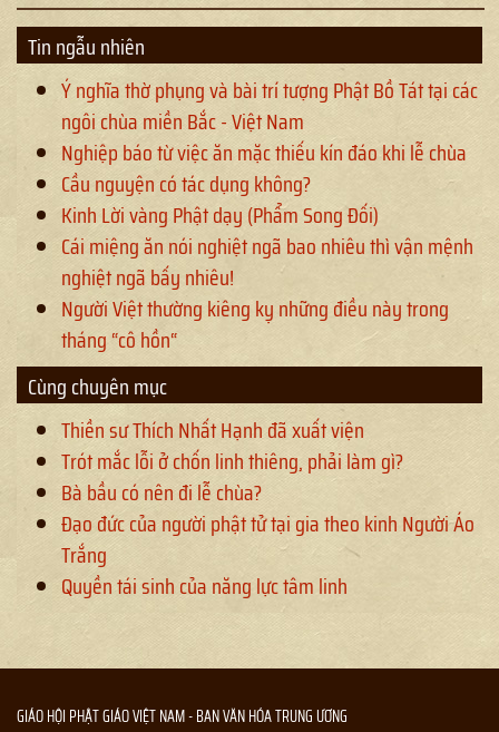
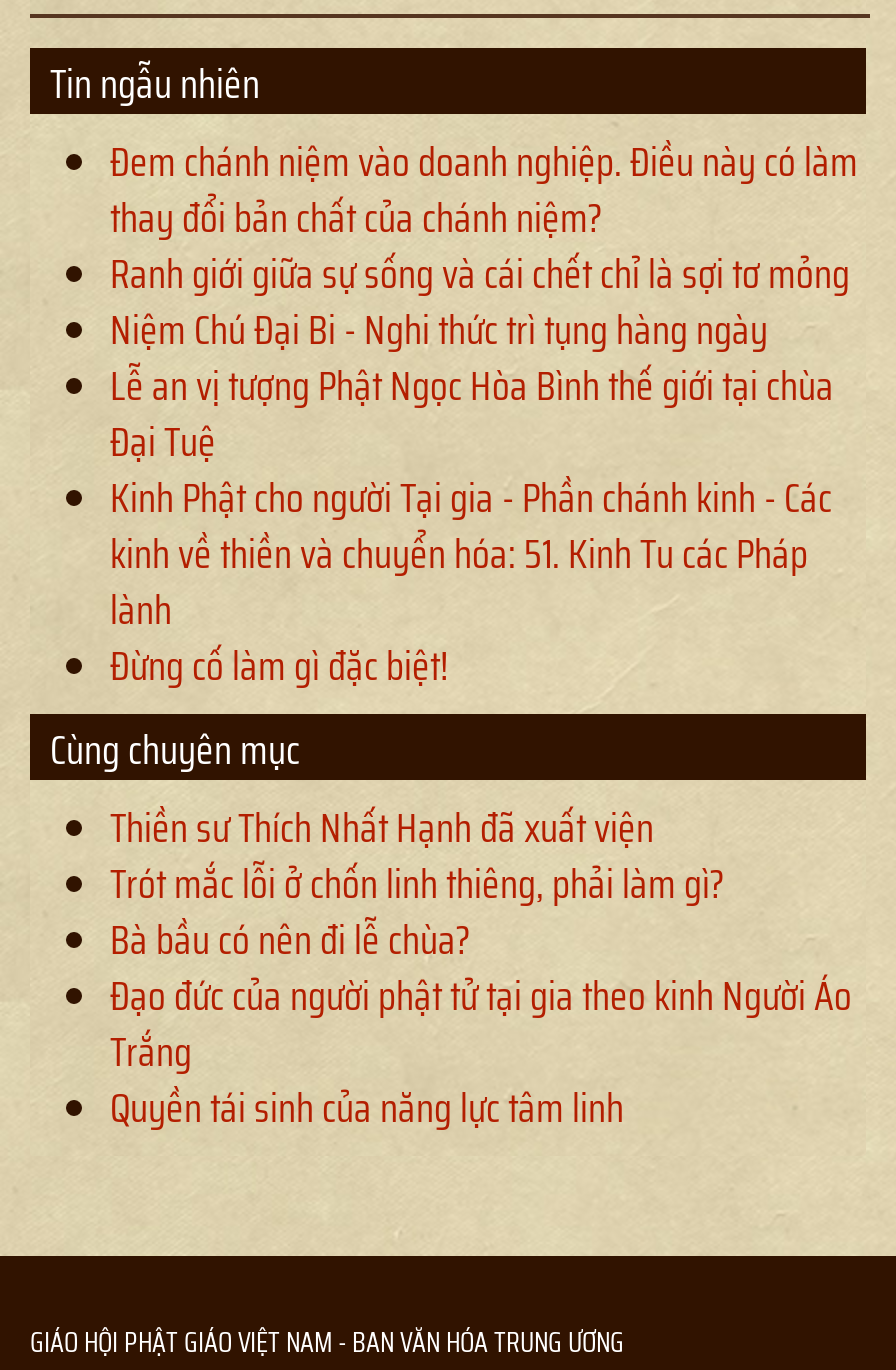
- Ý nghĩa thờ phụng và bài trí tượng Phật Bồ Tát tại các
- ngôi chùa miền Bắc - Việt Nam
- Nghiệp báo từ việc ăn mặc thiếu kín đáo khi lễ chùa
- Cầu nguyện có tác dụng không?
- Kinh Lời vàng Phật dạy (Phẩm Song Đối)
- Cái miệng ăn nói nghiệt ngã bao nhiêu thì vận mệnh
- nghiệt ngã bấy nhiêu!
- Người Việt thường kiêng kỵ những điều này trong
- tháng “cô hồn“
+ Đem chánh niệm vào doanh nghiệp. Điều này có làm
+ thay đổi bản chất của chánh niệm?
+ Ranh giới giữa sự sống và cái chết chỉ là sợi tơ mỏng
+ Niệm Chú Đại Bi - Nghi thức trì tụng hàng ngày
+ Lễ an vị tượng Phật Ngọc Hòa Bình thế giới tại chùa
+ Đại Tuệ
+ Kinh Phật cho người Tại gia - Phần chánh kinh - Các
+ kinh về thiền và chuyển hóa: 51. Kinh Tu các Pháp
+ lành
+ Đừng cố làm gì đặc biệt!
